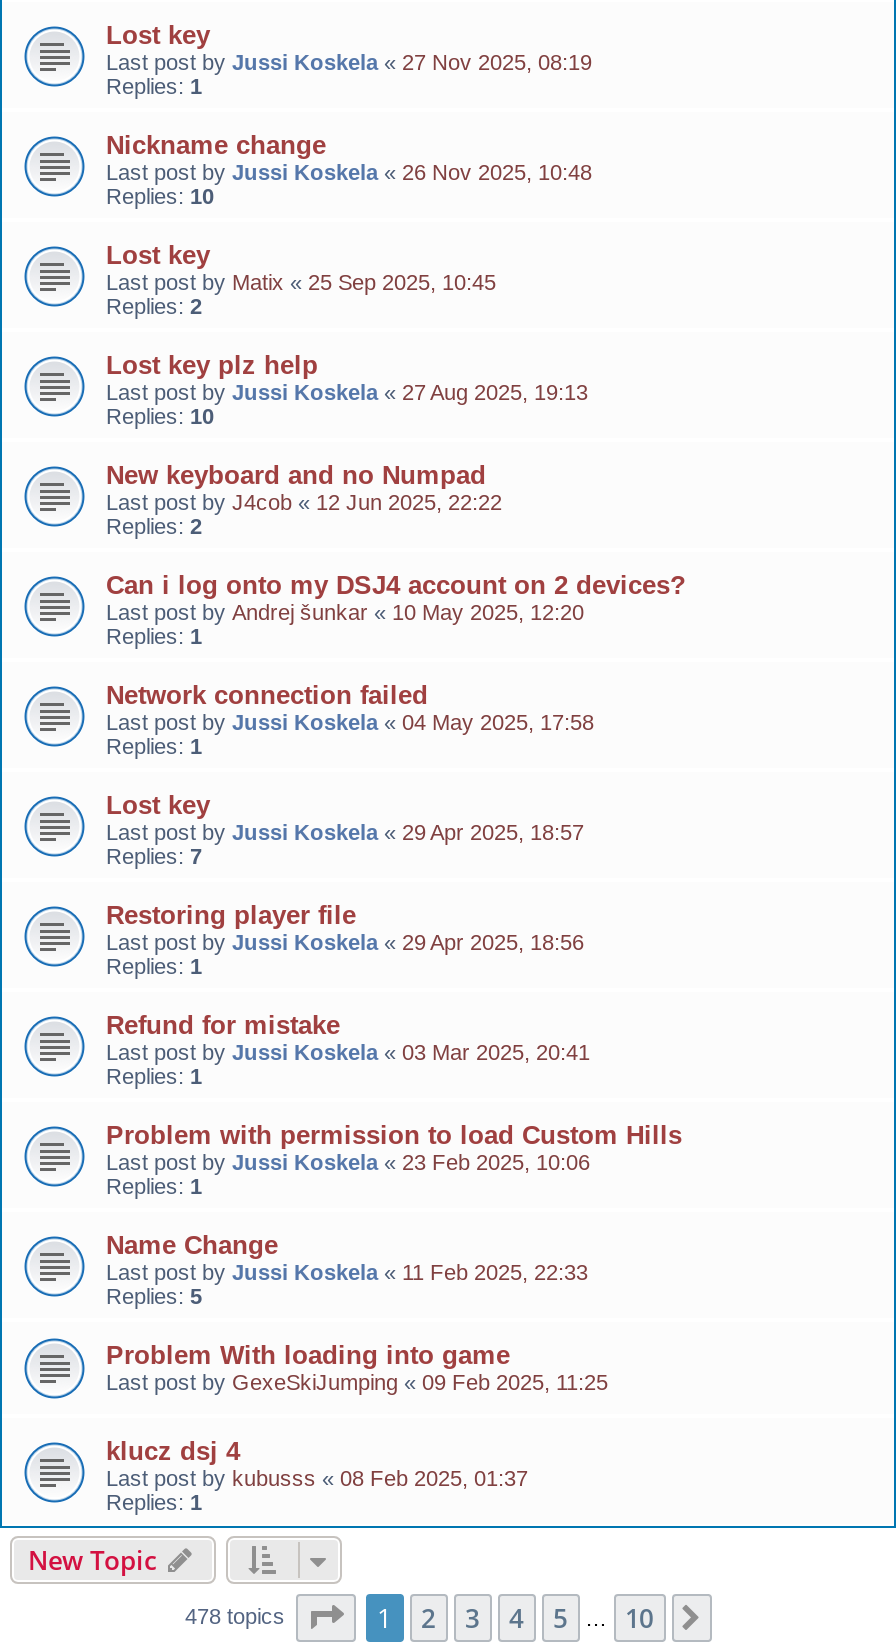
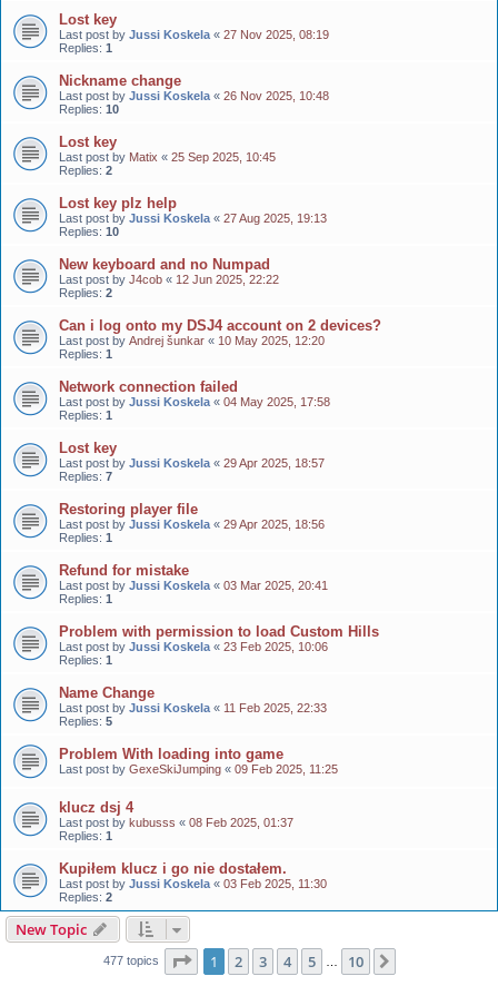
+ Kupiłem klucz i go nie dostałem.
+ Last post by Jussi Koskela «03 Feb 2025, 11:30
+ Replies: 2

- 478 topics
+ 477 topics
